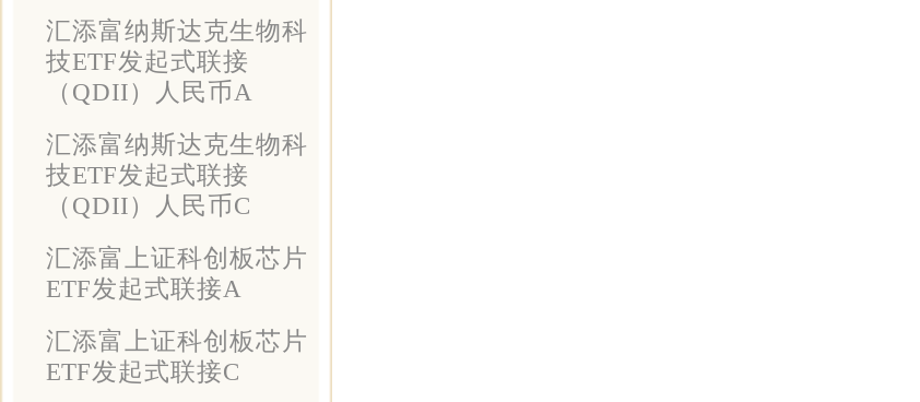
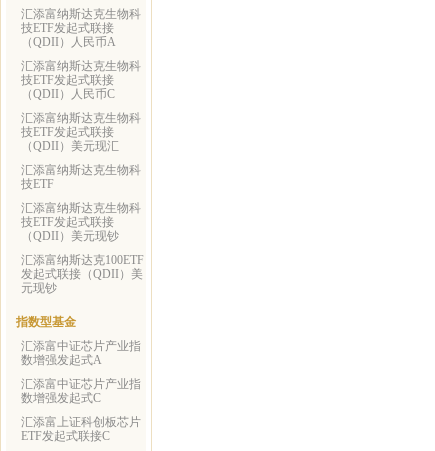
- 汇添富上证科创板芯片
- ETF发起式联接A
+ 汇添富纳斯达克生物科
+ 技ETF发起式联接
+ （QDII）美元现汇
+ 汇添富纳斯达克生物科
+ 技ETF
+ 汇添富纳斯达克生物科
+ 技ETF发起式联接
+ （QDII）美元现钞
+ 汇添富纳斯达克100ETF
+ 发起式联接（QDII）美
+ 元现钞
+ 指数型基金
+ 汇添富中证芯片产业指
+ 数增强发起式A
+ 汇添富中证芯片产业指
+ 数增强发起式C
